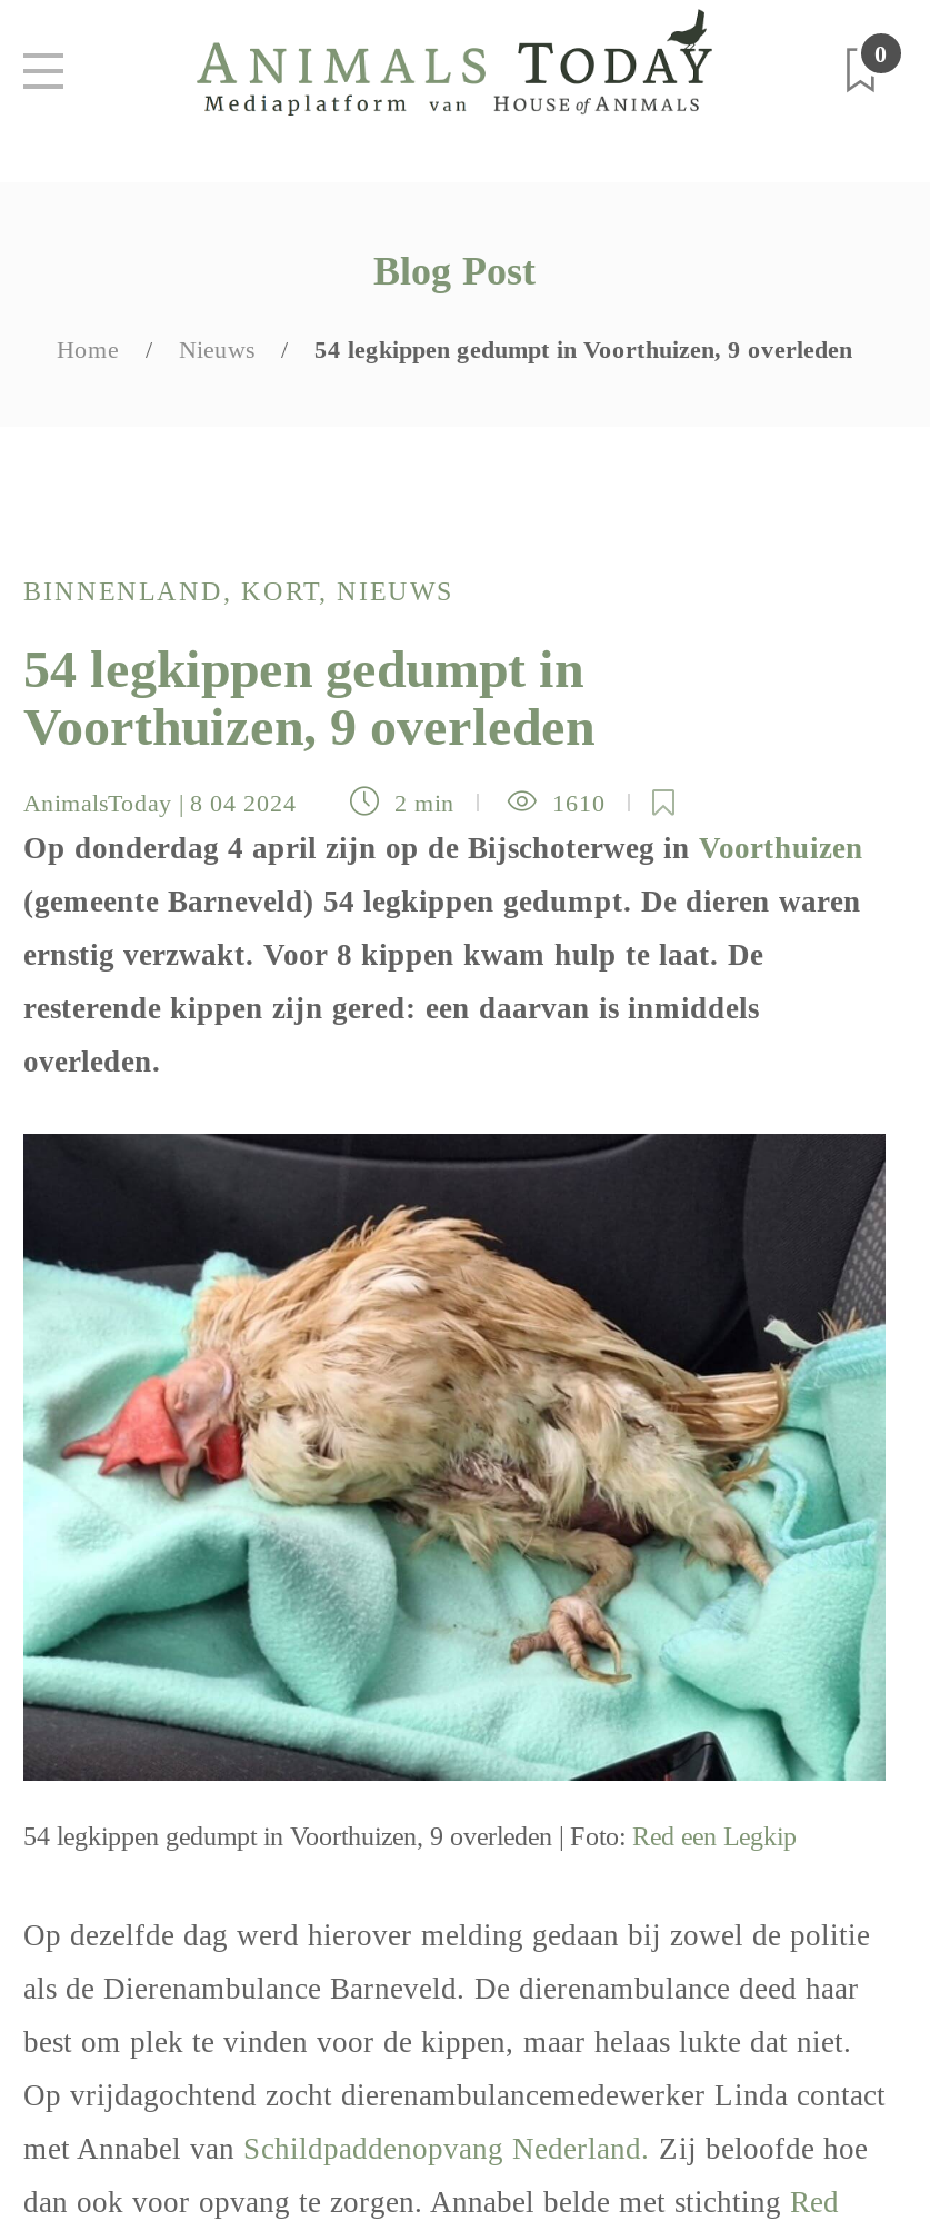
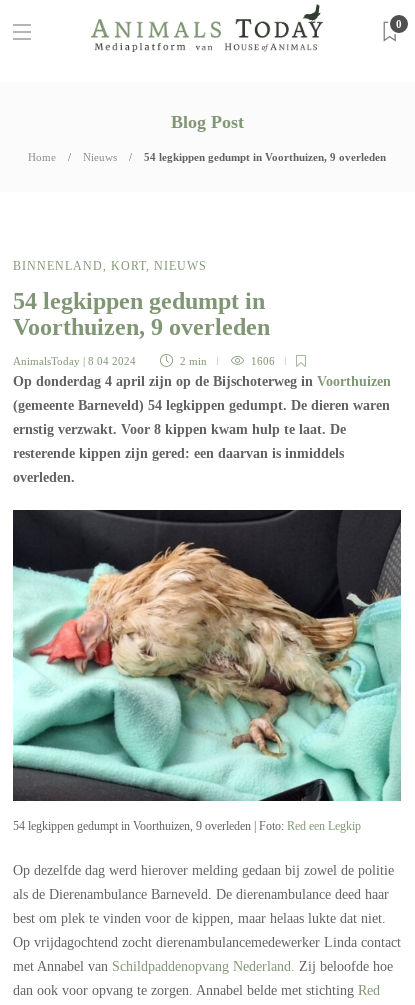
- 1610
+ 1606
